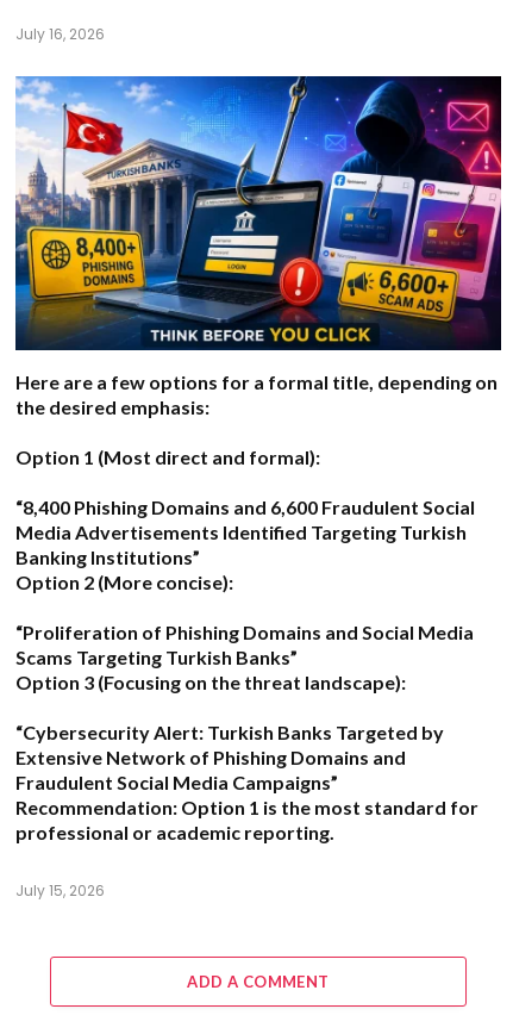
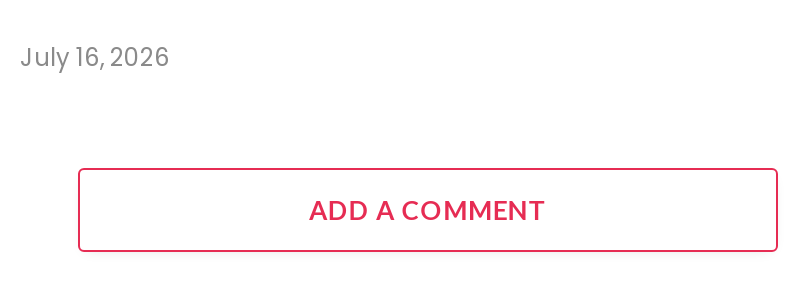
- [image]
- Here are a few options for a formal title, depending on
- the desired emphasis:
- Option 1 (Most direct and formal):
- “8,400 Phishing Domains and 6,600 Fraudulent Social
- Media Advertisements Identified Targeting Turkish
- Banking Institutions”
- Option 2 (More concise):
- “Proliferation of Phishing Domains and Social Media
- Scams Targeting Turkish Banks”
- Option 3 (Focusing on the threat landscape):
- “Cybersecurity Alert: Turkish Banks Targeted by
- Extensive Network of Phishing Domains and
- Fraudulent Social Media Campaigns”
- Recommendation: Option 1 is the most standard for
- professional or academic reporting.
- July 15, 2026
